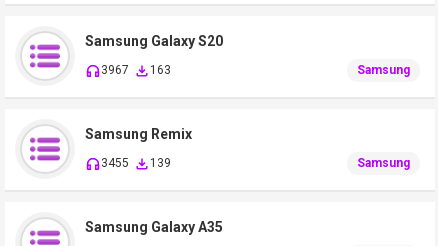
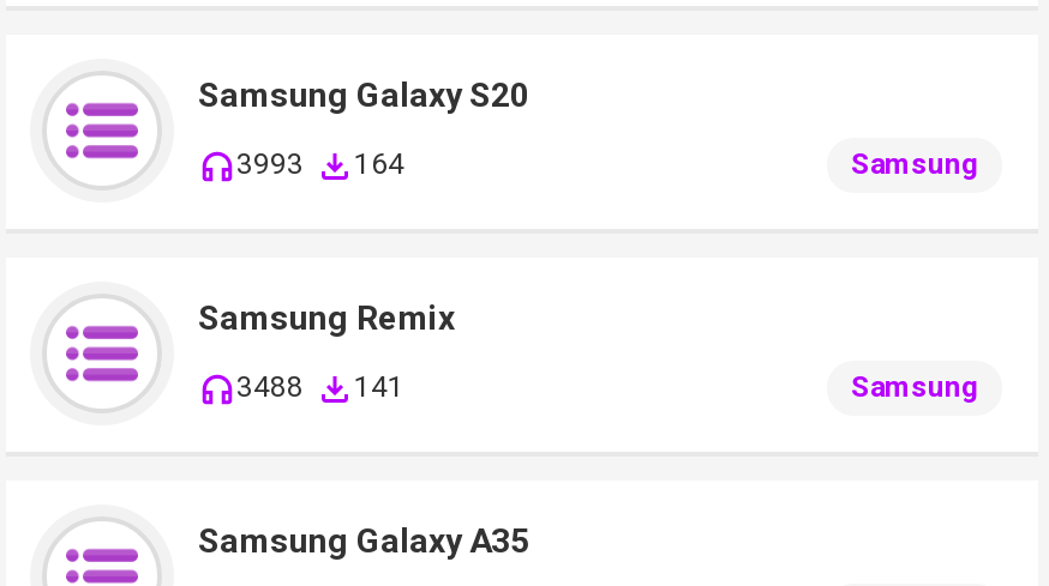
- 3967
+ 3993

- 163
+ 164

- 3455
+ 3488

- 139
+ 141
